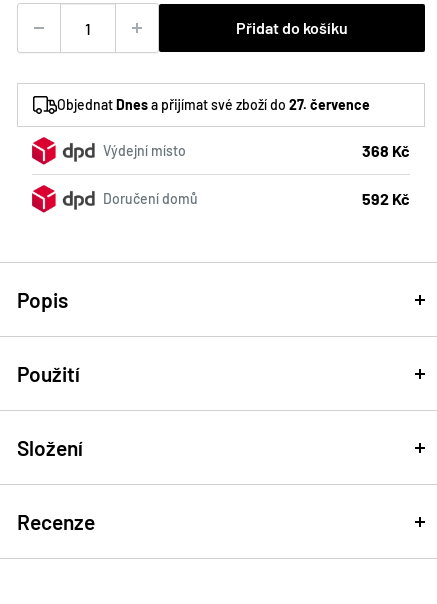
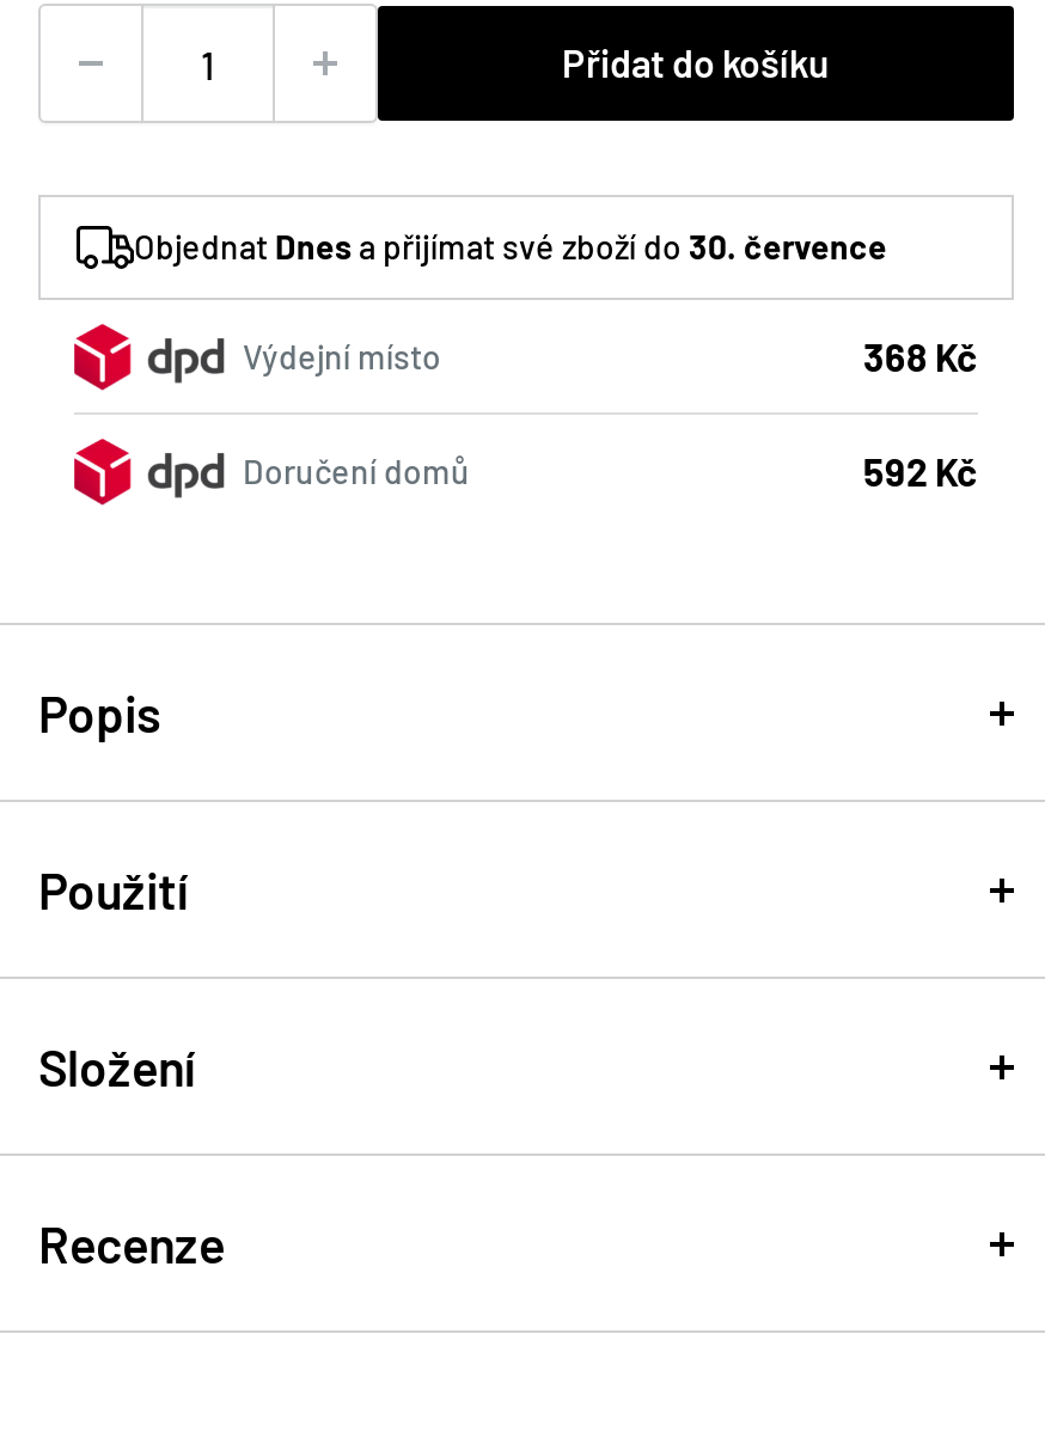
- Objednat Dnes a přijímat své zboží do 27. července
+ Objednat Dnes a přijímat své zboží do 30. července
